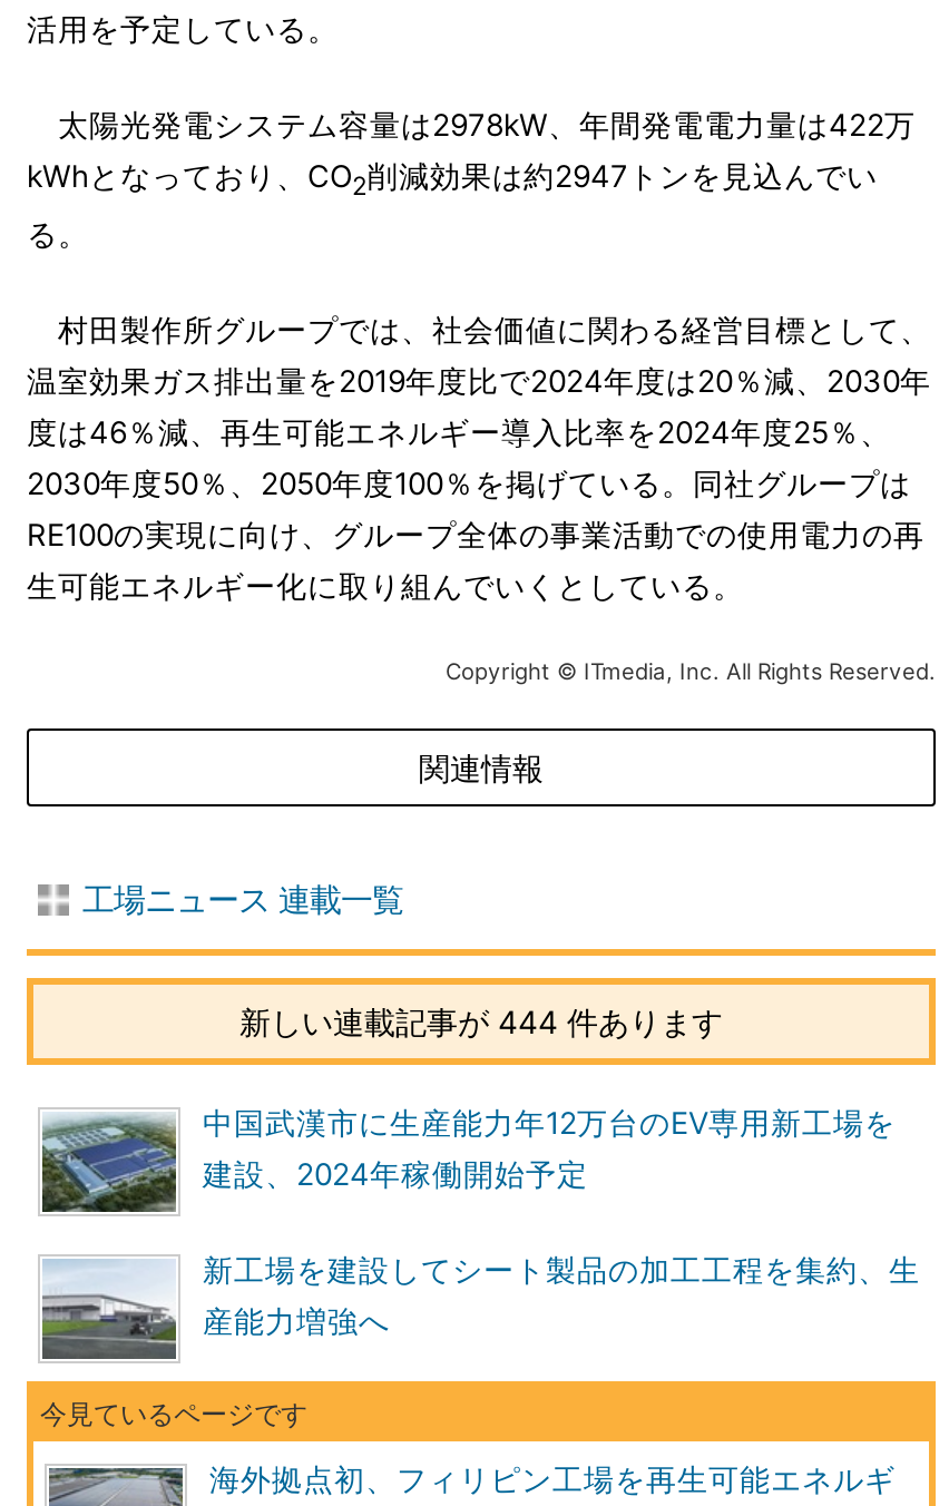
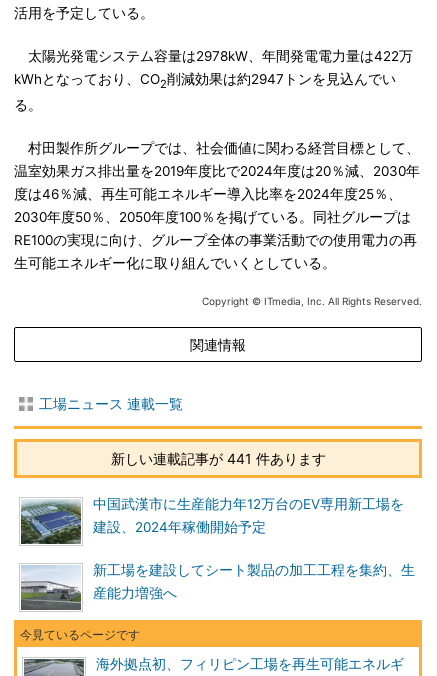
- 新しい連載記事が 444 件あります
+ 新しい連載記事が 441 件あります
